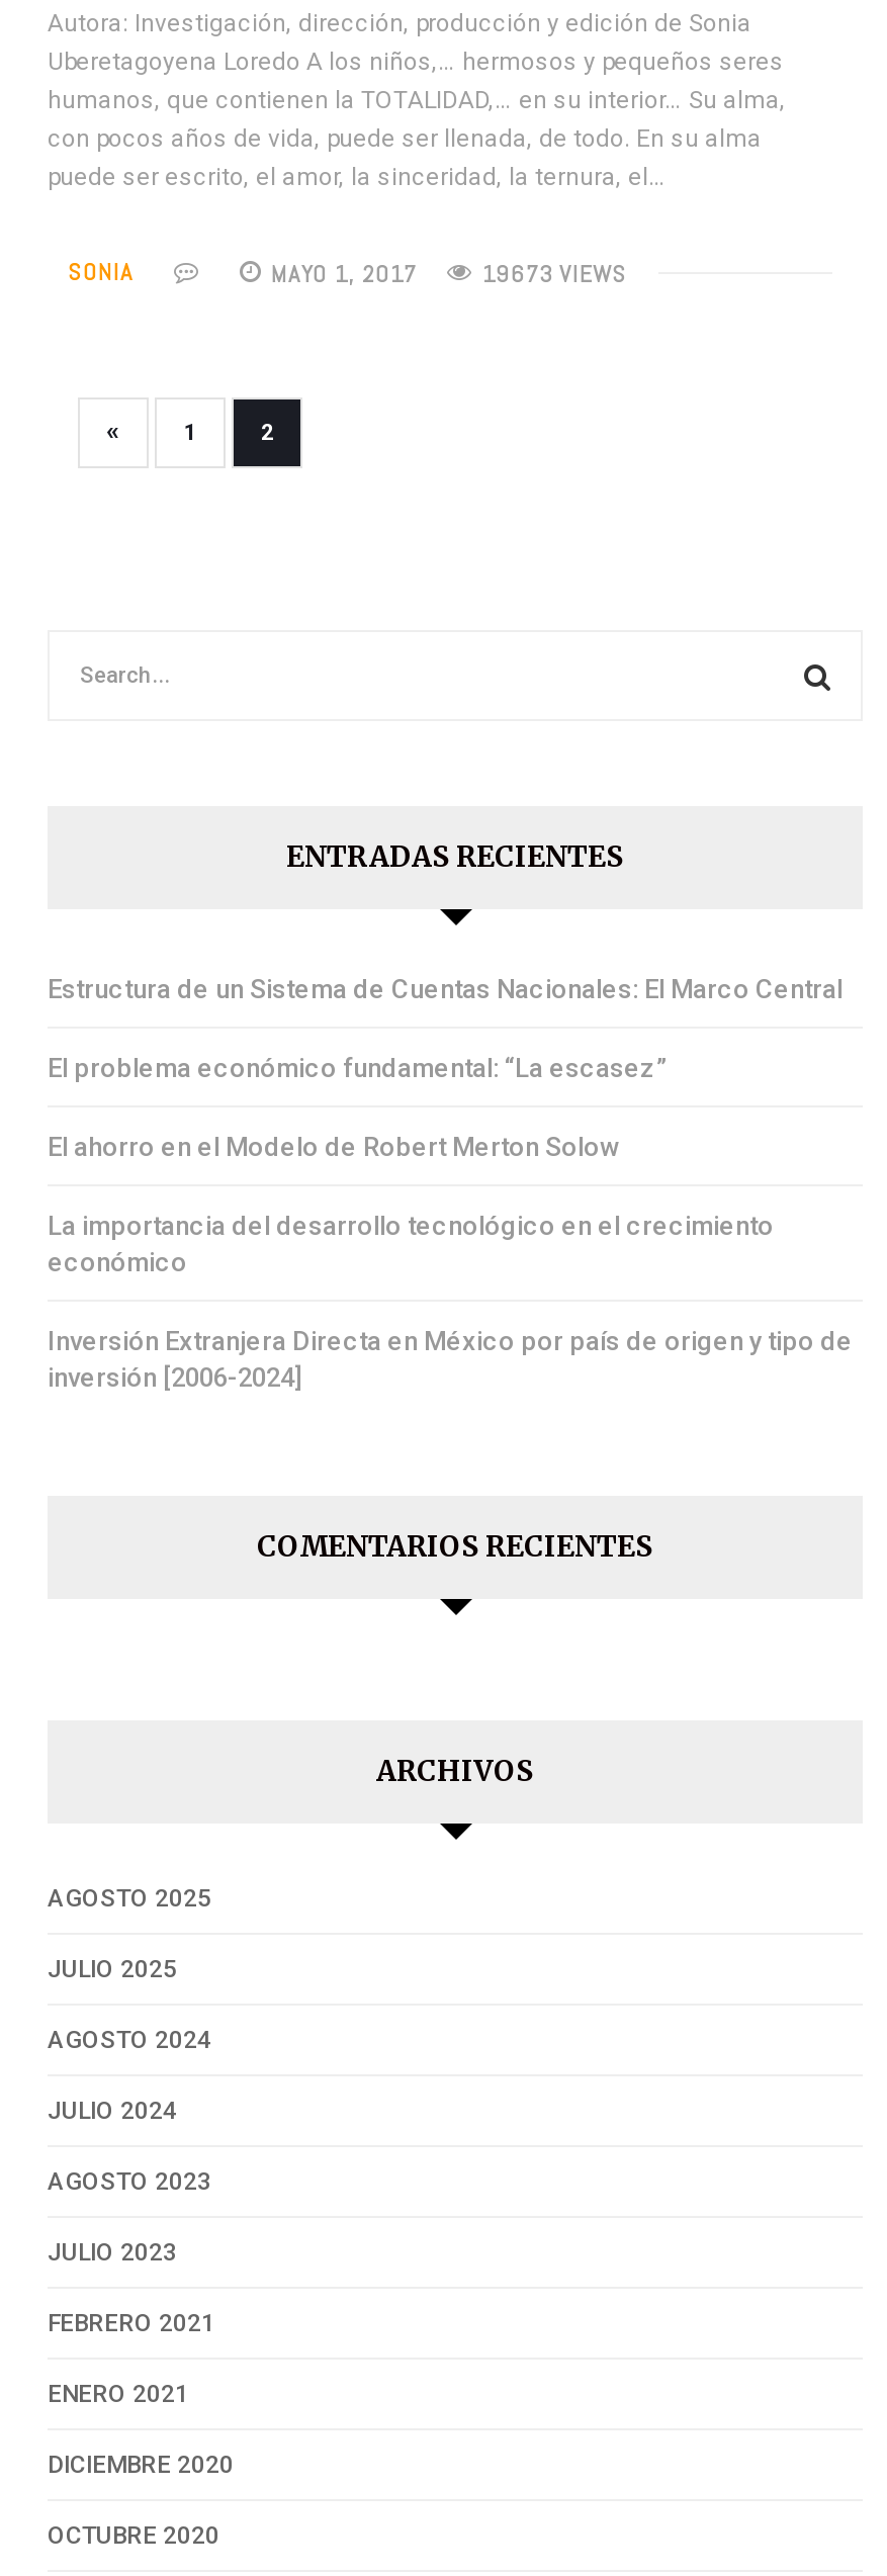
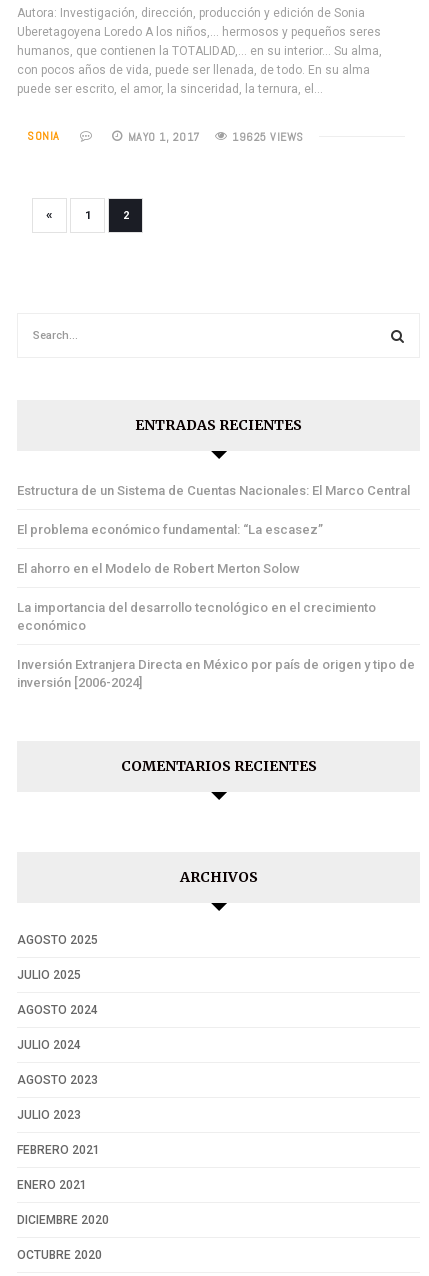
- 19673 VIEWS
+ 19625 VIEWS
